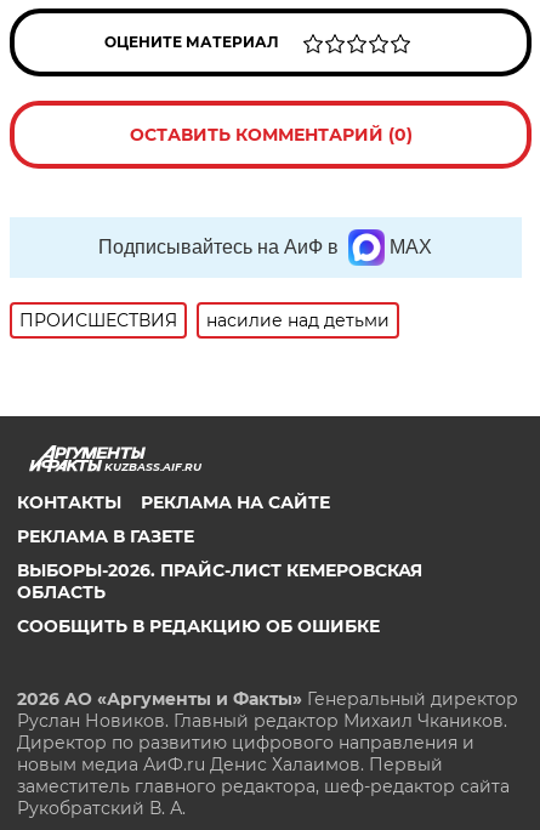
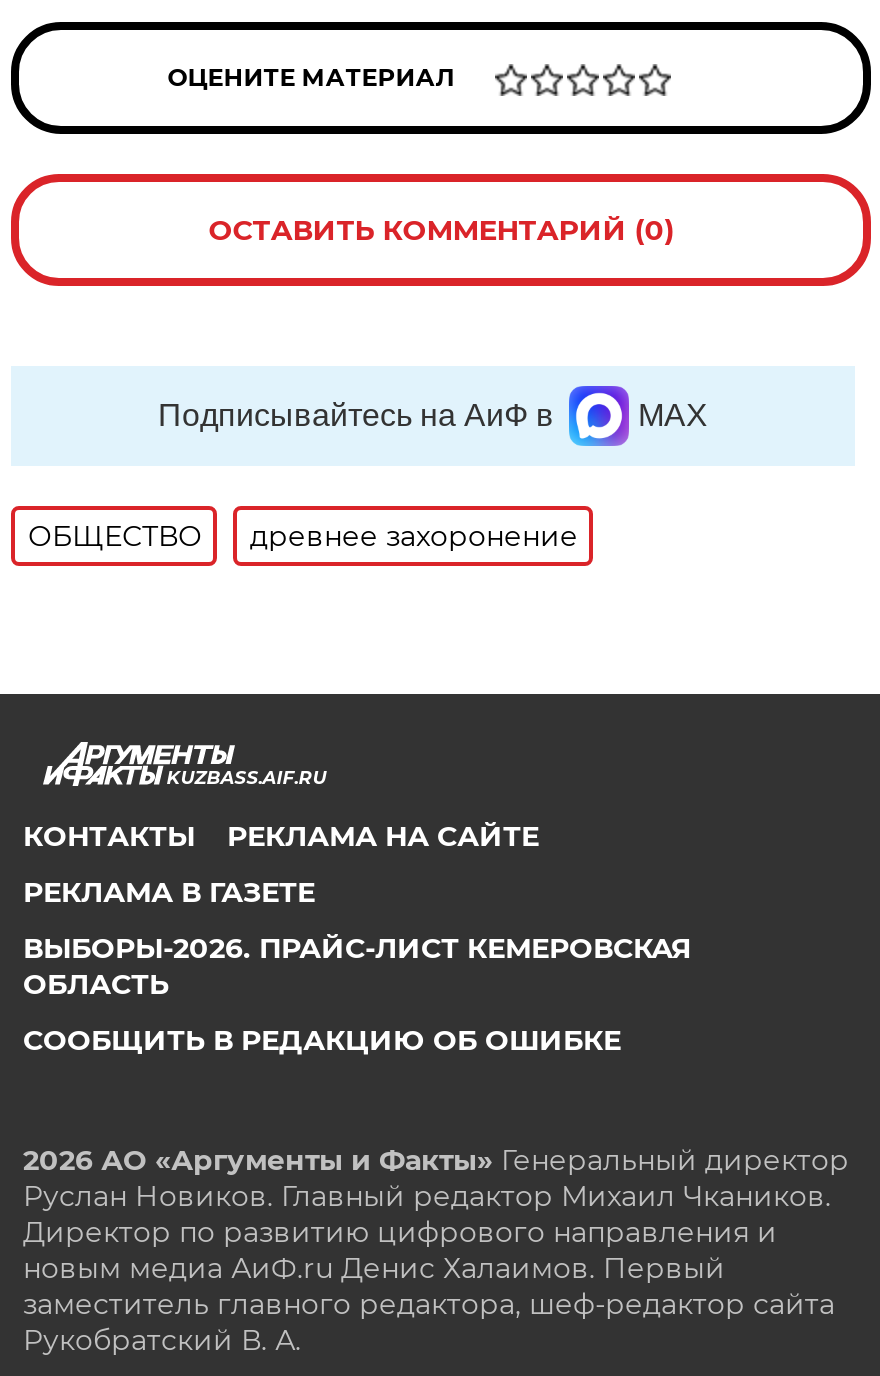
- ПРОИСШЕСТВИЯ
- насилие над детьми
+ ОБЩЕСТВО
+ древнее захоронение
